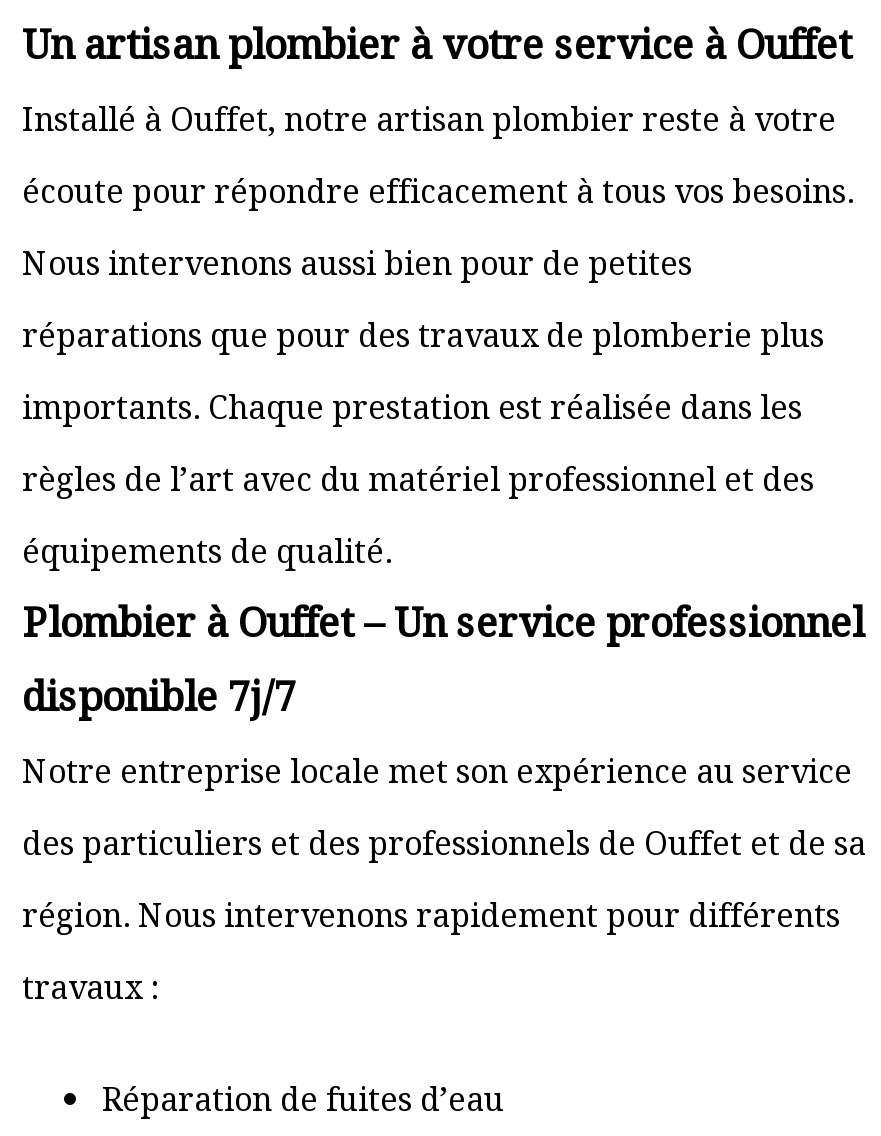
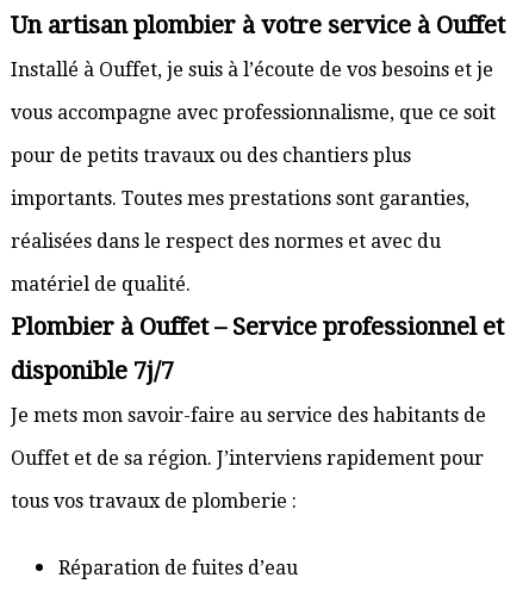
- Installé à Ouffet, notre artisan plombier reste à votre
- écoute pour répondre efficacement à tous vos besoins.
- Nous intervenons aussi bien pour de petites
- réparations que pour des travaux de plomberie plus
- importants. Chaque prestation est réalisée dans les
- règles de l’art avec du matériel professionnel et des
- équipements de qualité.
- Plombier à Ouffet – Un service professionnel
+ Installé à Ouffet, je suis à l’écoute de vos besoins et je
+ vous accompagne avec professionnalisme, que ce soit
+ pour de petits travaux ou des chantiers plus
+ importants. Toutes mes prestations sont garanties,
+ réalisées dans le respect des normes et avec du
+ matériel de qualité.
+ Plombier à Ouffet – Service professionnel et

- Notre entreprise locale met son expérience au service
- des particuliers et des professionnels de Ouffet et de sa
- région. Nous intervenons rapidement pour différents
- travaux :
+ Je mets mon savoir-faire au service des habitants de
+ Ouffet et de sa région. J’interviens rapidement pour
+ tous vos travaux de plomberie :
